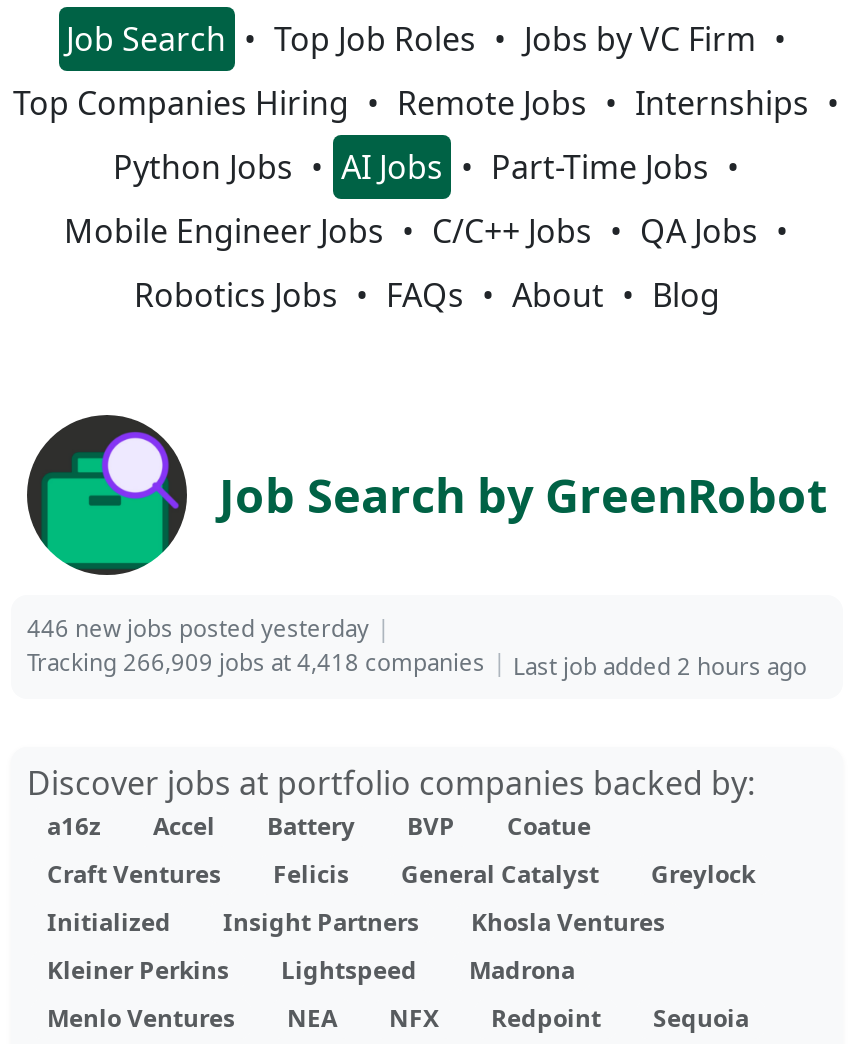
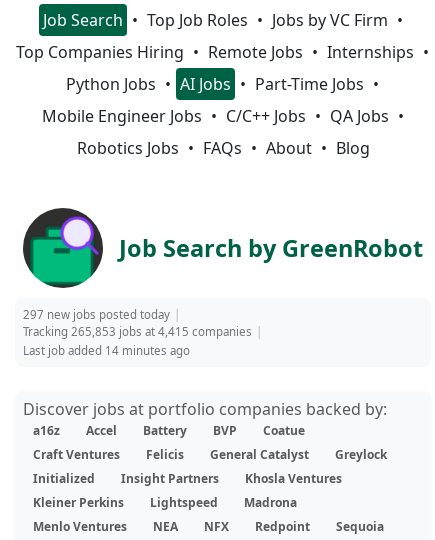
- 446 new jobs posted yesterday
+ 297 new jobs posted today

- Tracking 266,909 jobs at 4,418 companies
+ Tracking 265,853 jobs at 4,415 companies

- Last job added 2 hours ago
+ Last job added 14 minutes ago
